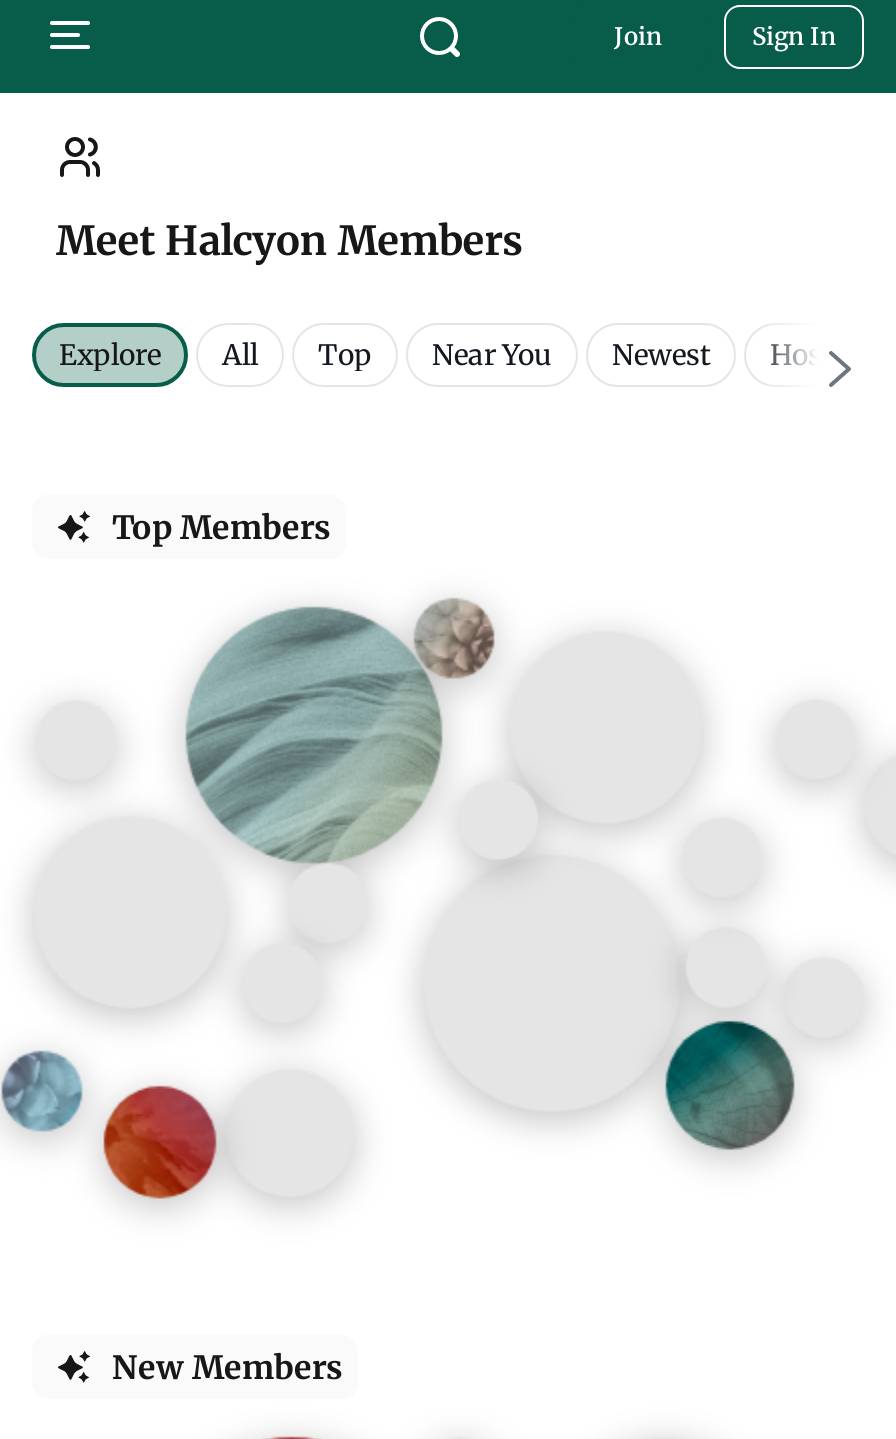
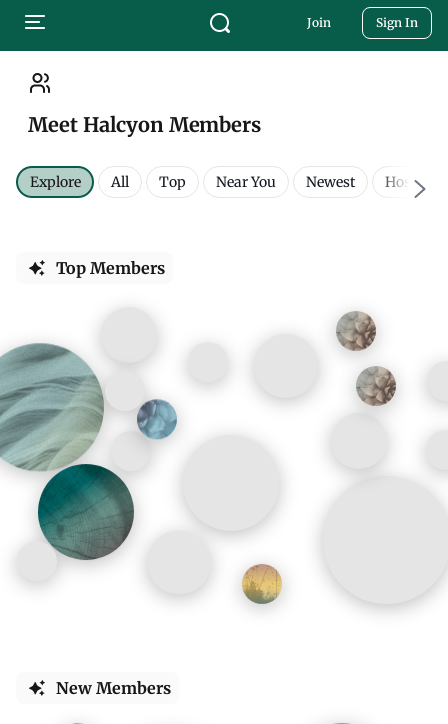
- [image]
+ [image]
